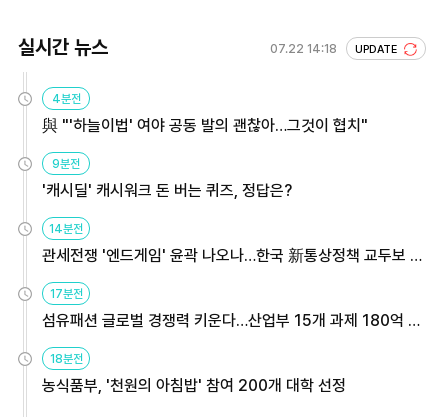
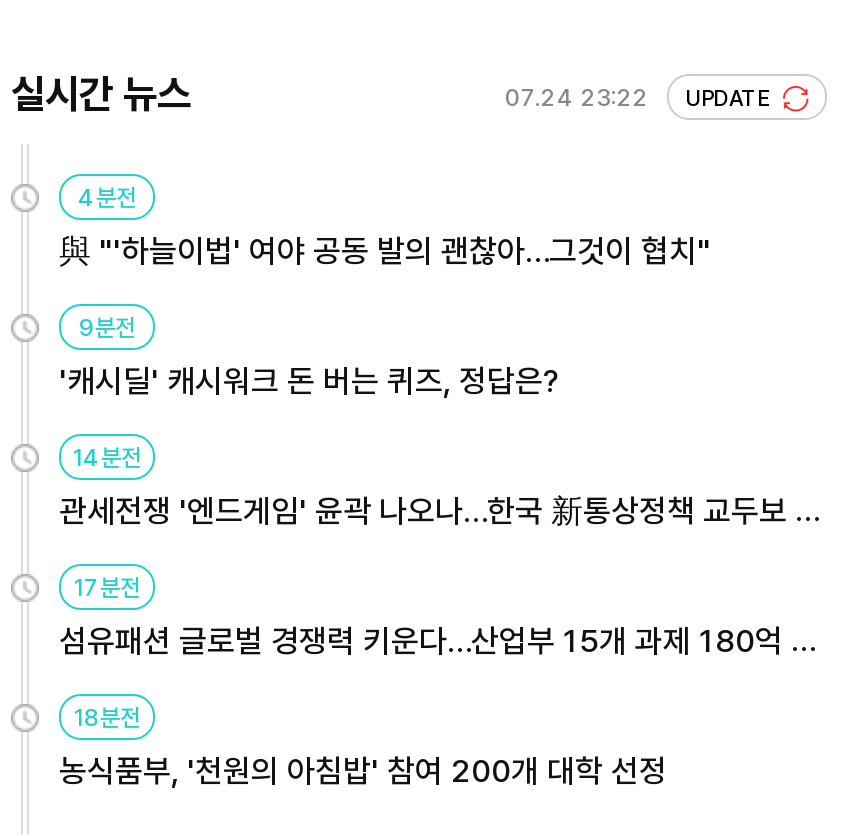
- 07.22 14:18 UPDATE
+ 07.24 23:22 UPDATE
